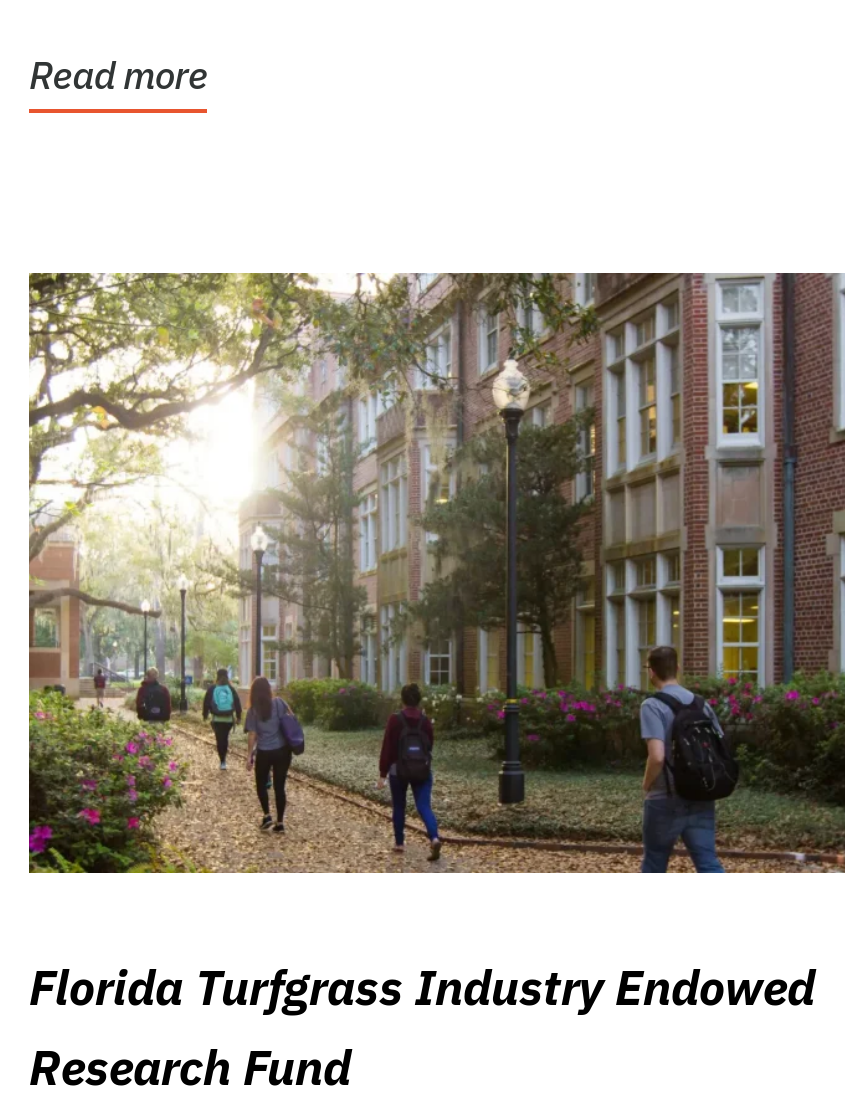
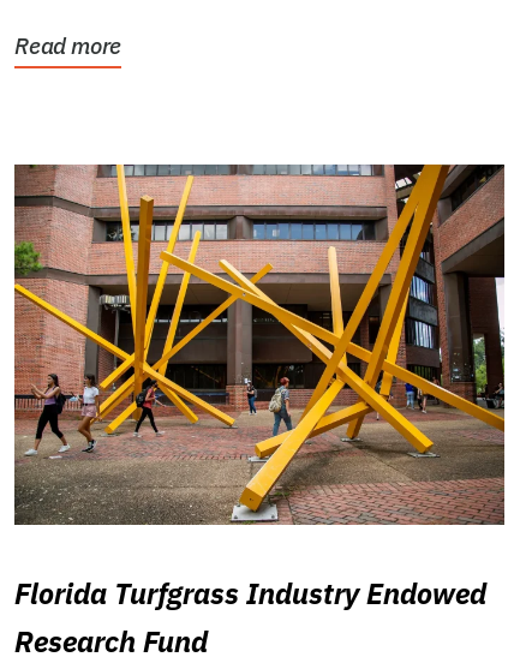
- [image]
+ [image]
